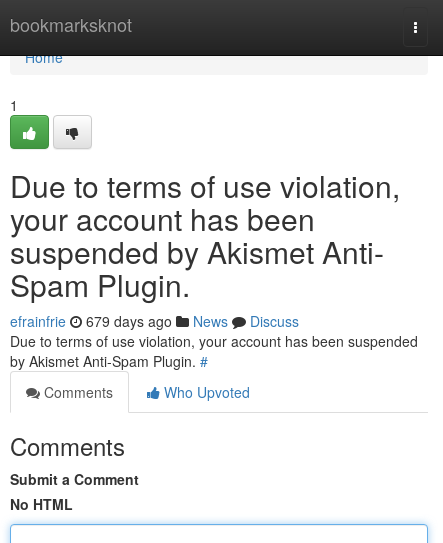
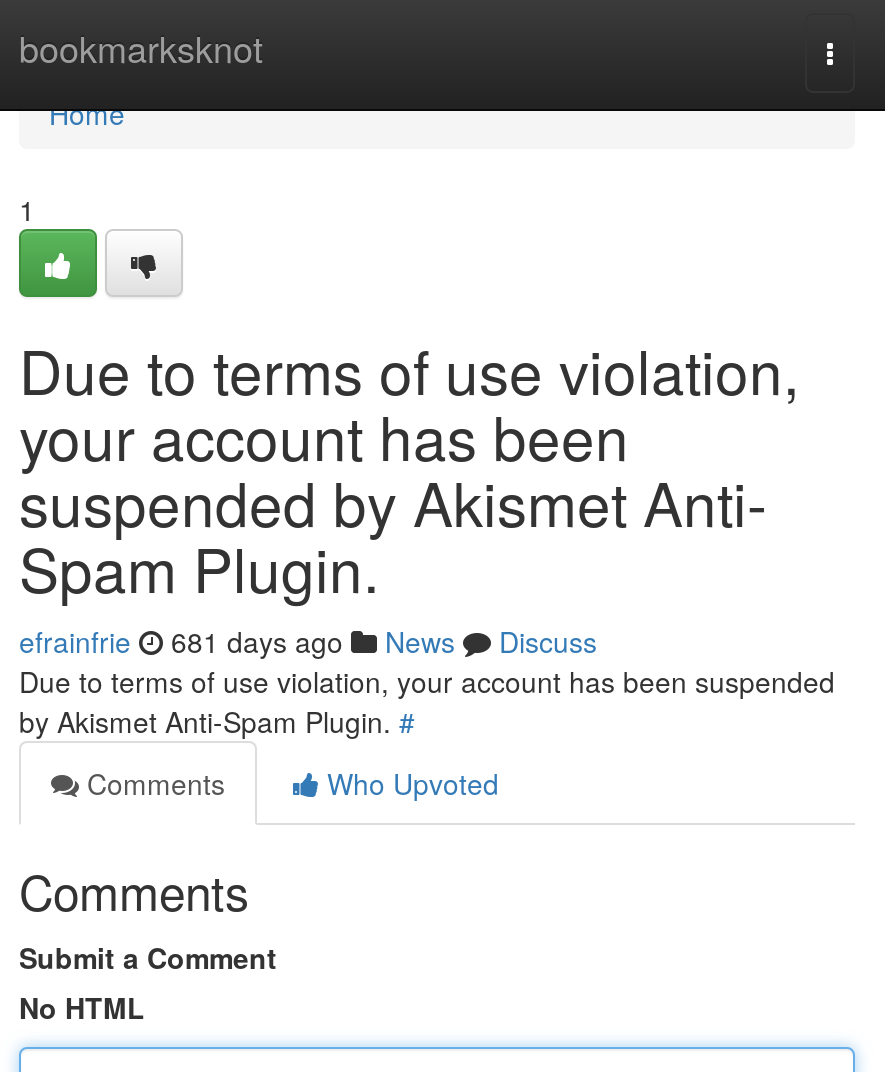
- efrainfrie 679 days ago News Discuss
+ efrainfrie 681 days ago News Discuss
